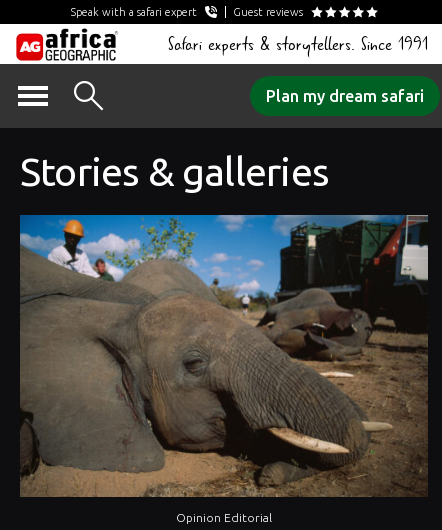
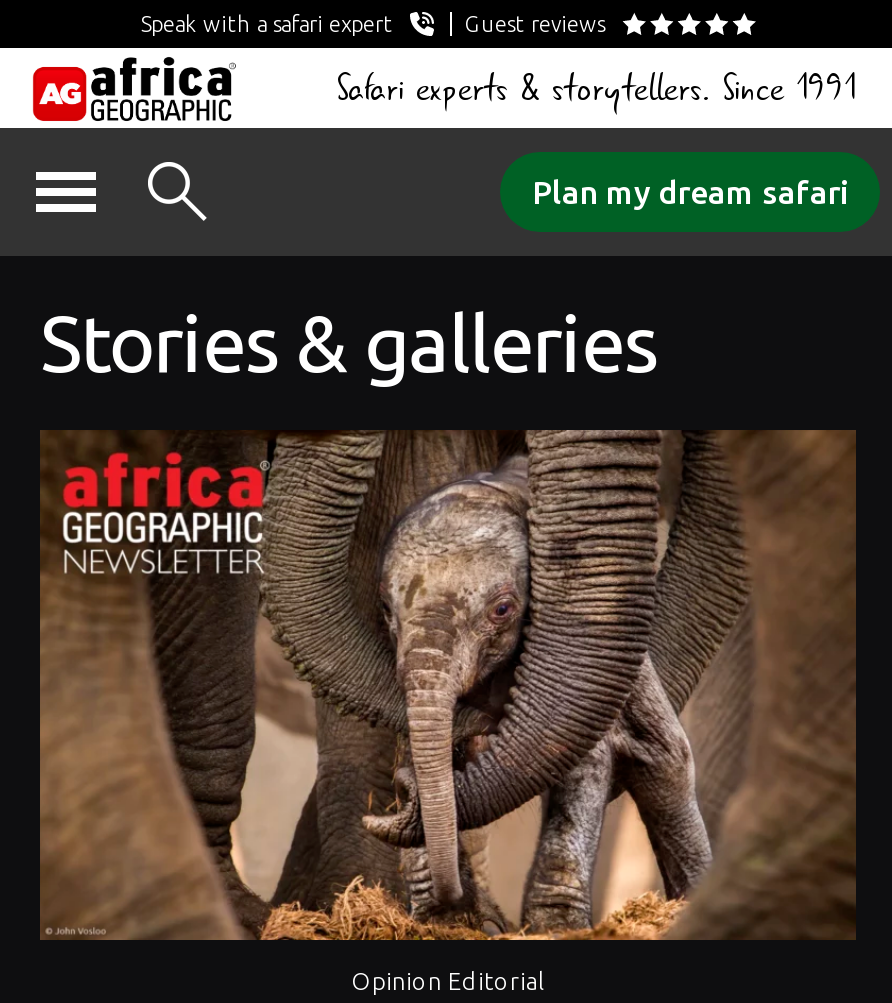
- [image]
+ [image]
